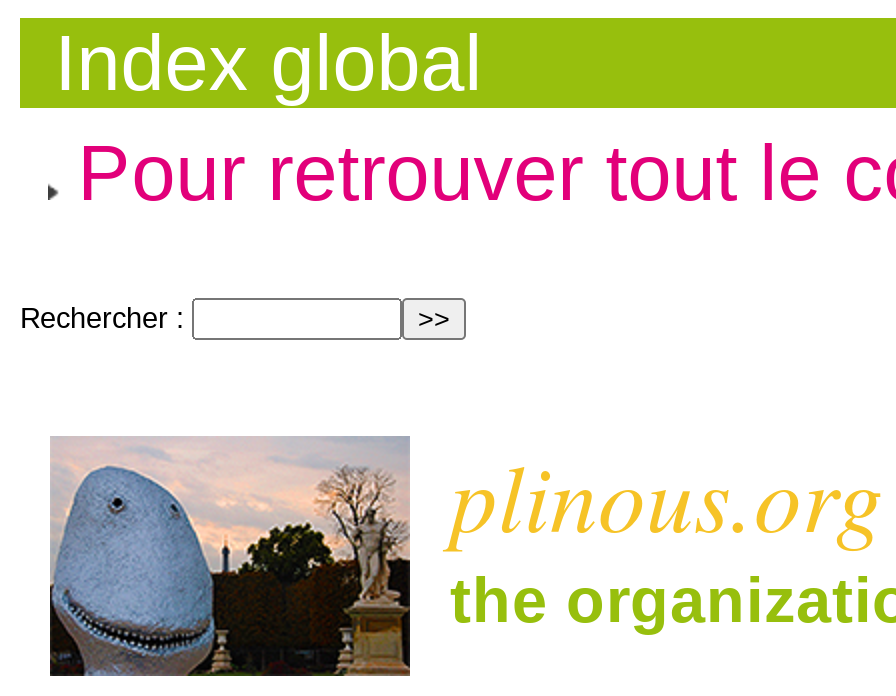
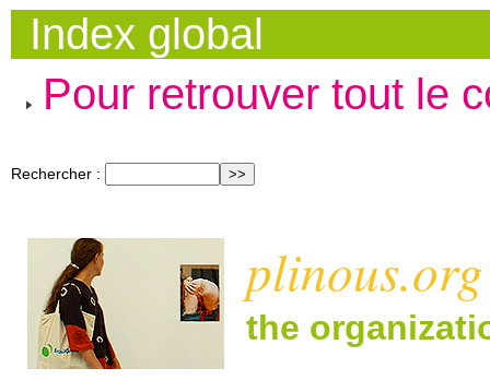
- [image]
+ [image]
